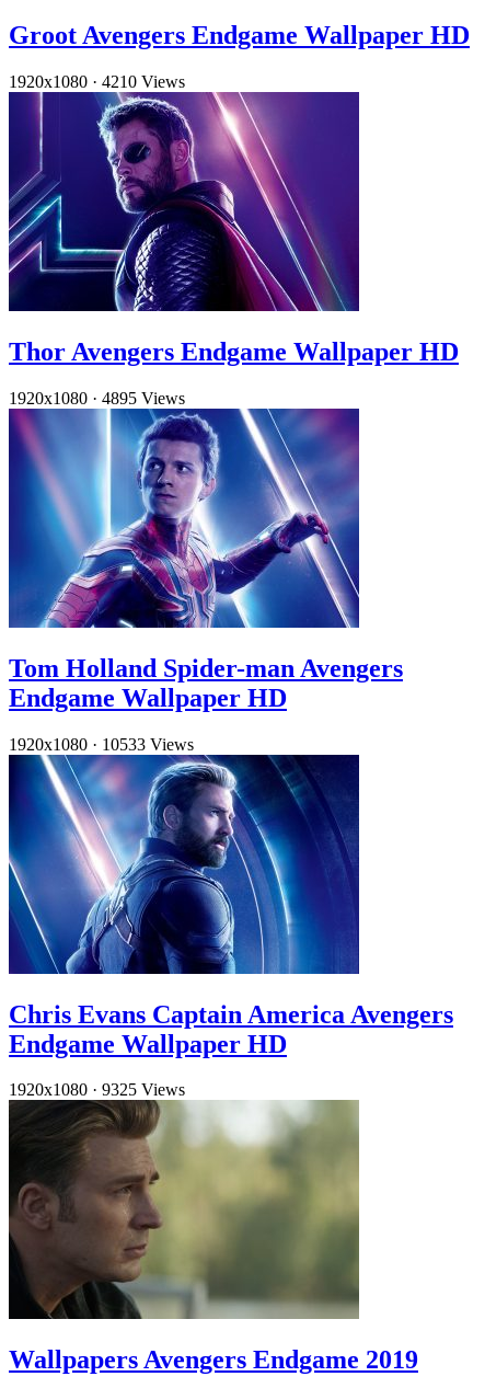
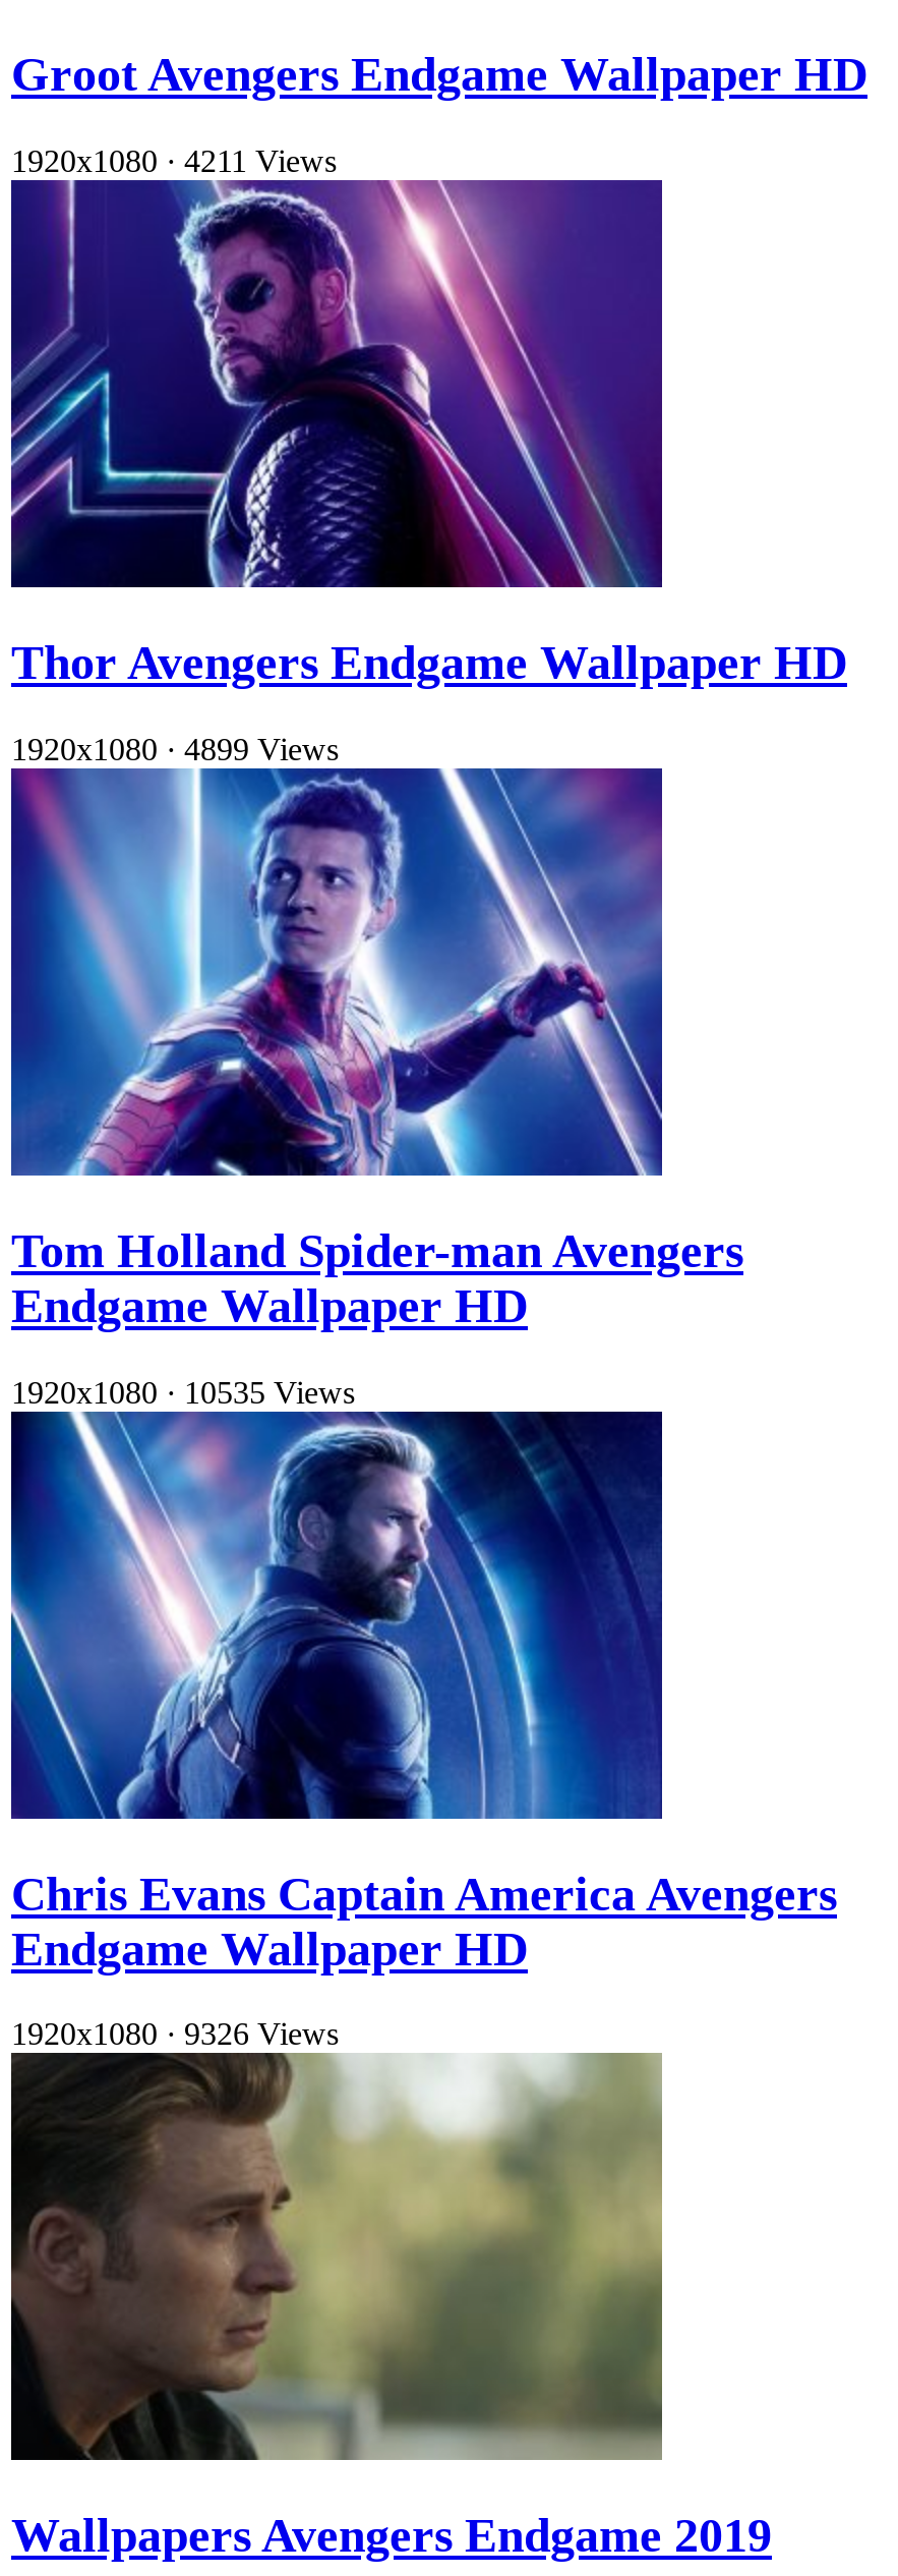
- 1920x1080 · 4210 Views
+ 1920x1080 · 4211 Views

- 1920x1080 · 4895 Views
+ 1920x1080 · 4899 Views

- 1920x1080 · 10533 Views
+ 1920x1080 · 10535 Views

- 1920x1080 · 9325 Views
+ 1920x1080 · 9326 Views
